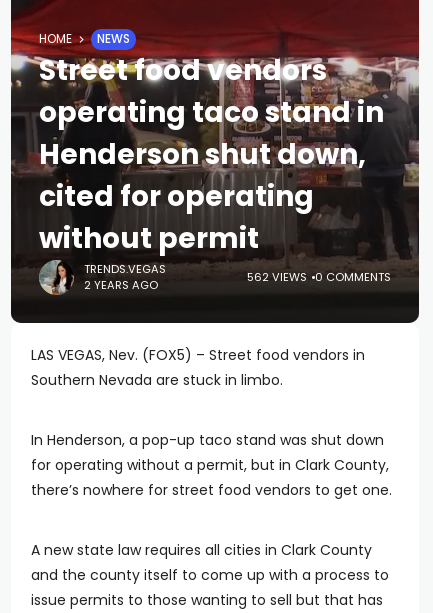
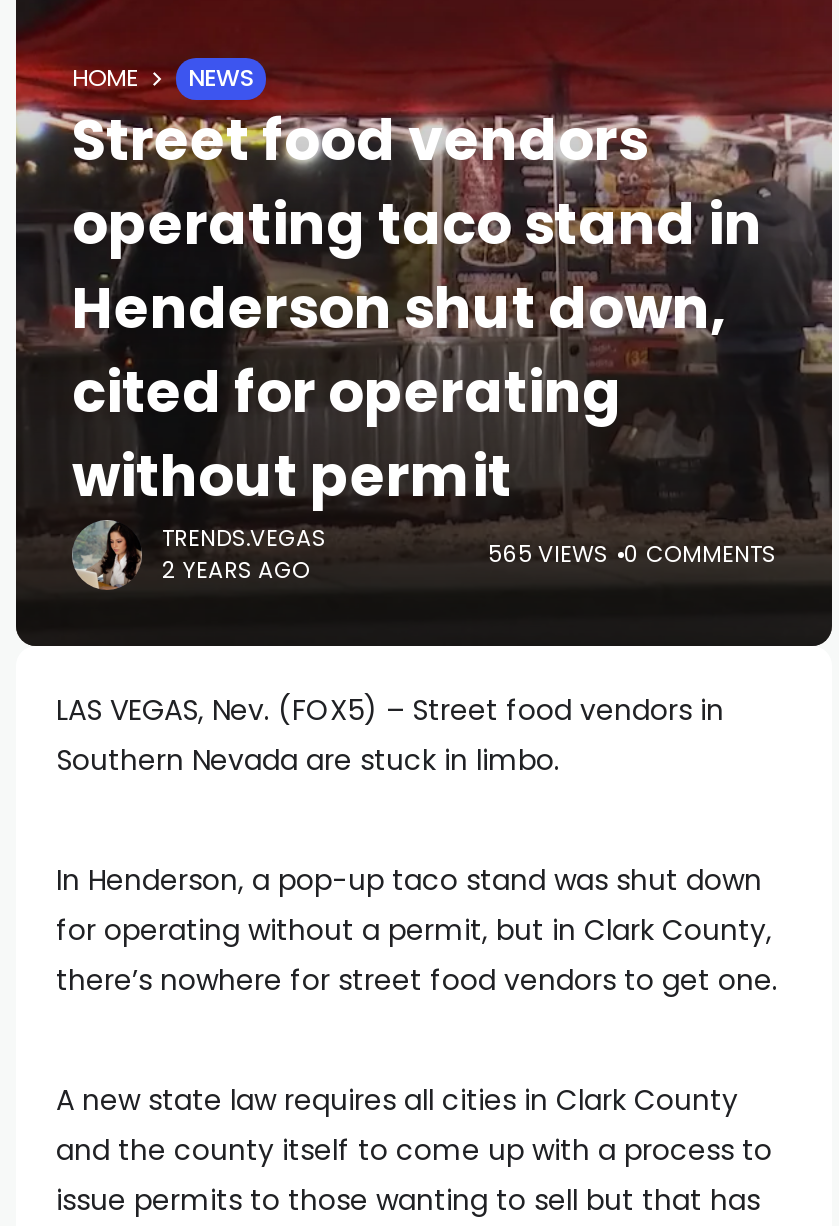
- 562 VIEWS 0 COMMENTS
+ 565 VIEWS 0 COMMENTS
